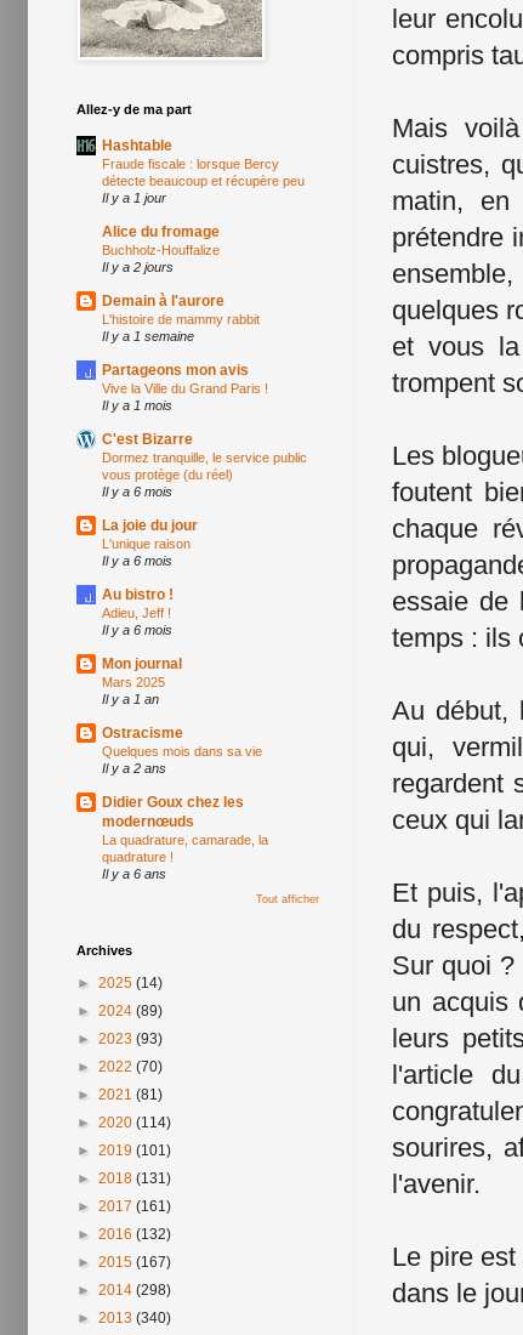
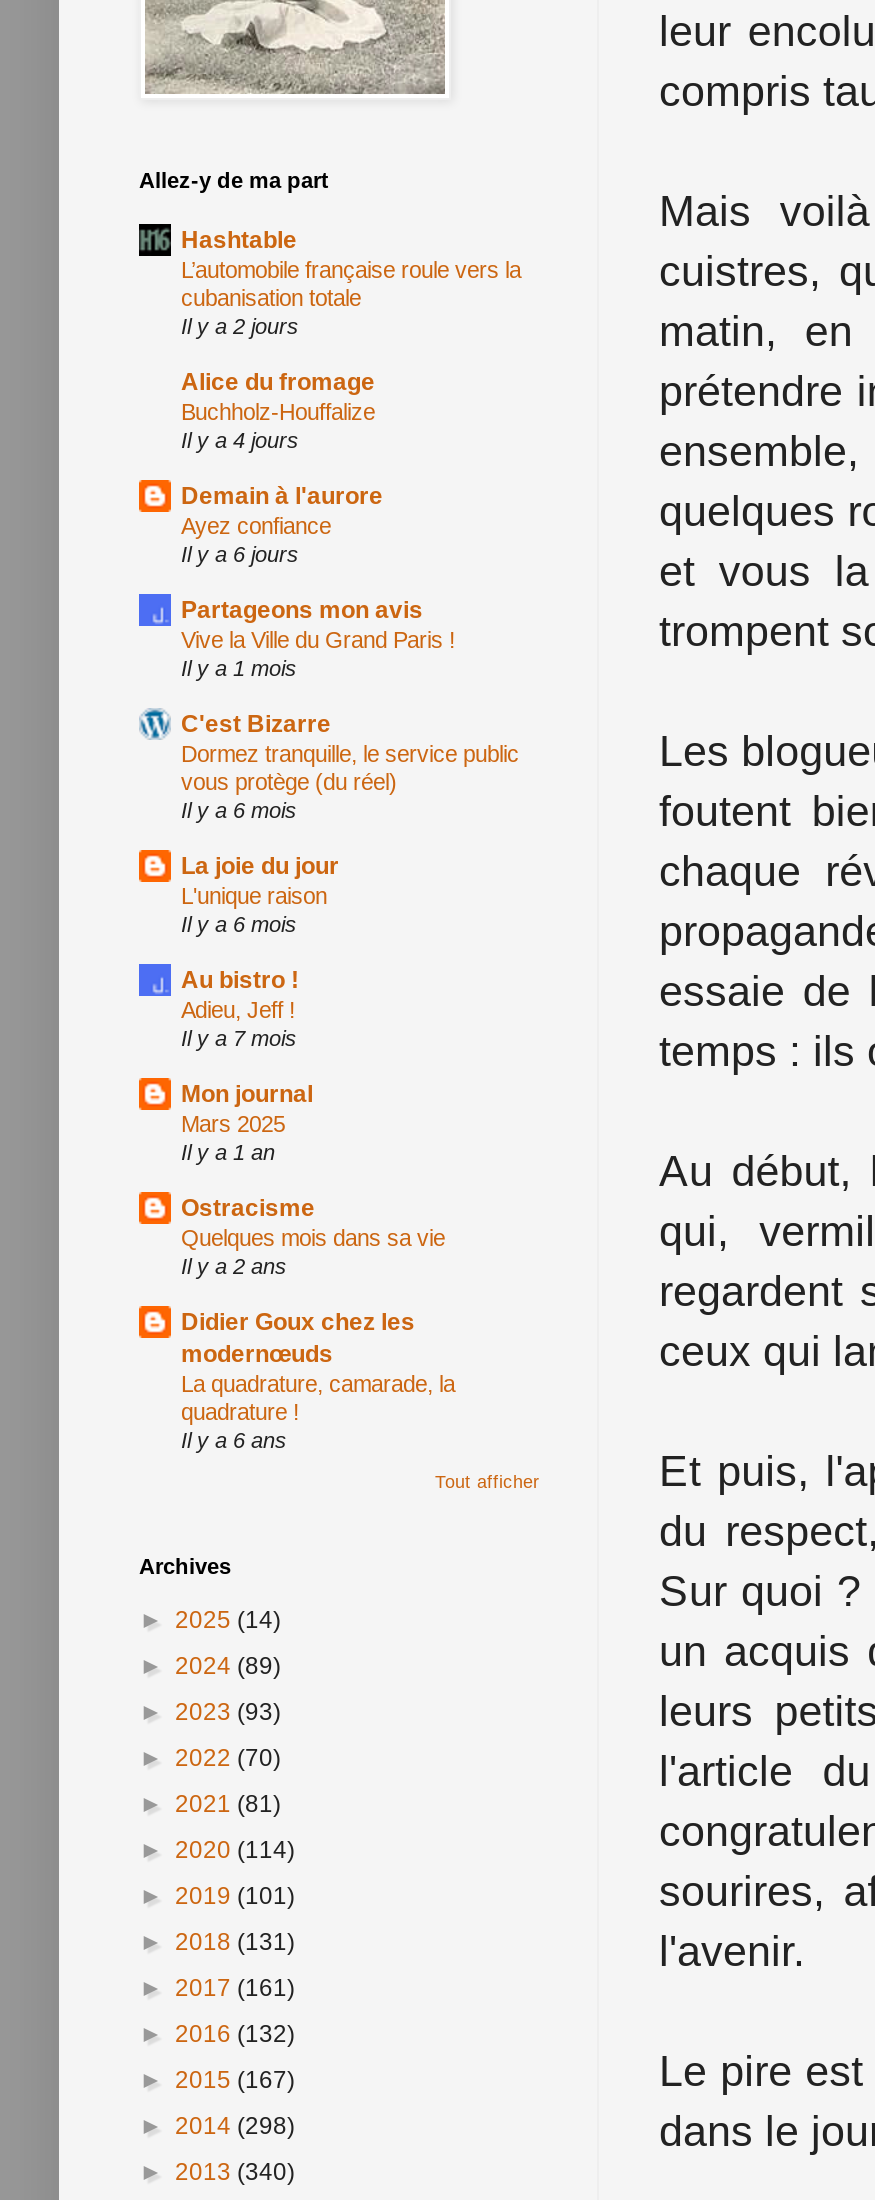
- Fraude fiscale : lorsque Bercy
- détecte beaucoup et récupère peu
- Il y a 1 jour
+ L’automobile française roule vers la
+ cubanisation totale
+ Il y a 2 jours

- Il y a 2 jours
+ Il y a 4 jours

- L'histoire de mammy rabbit
- Il y a 1 semaine
+ Ayez confiance
+ Il y a 6 jours

- Il y a 6 mois
+ Il y a 7 mois
